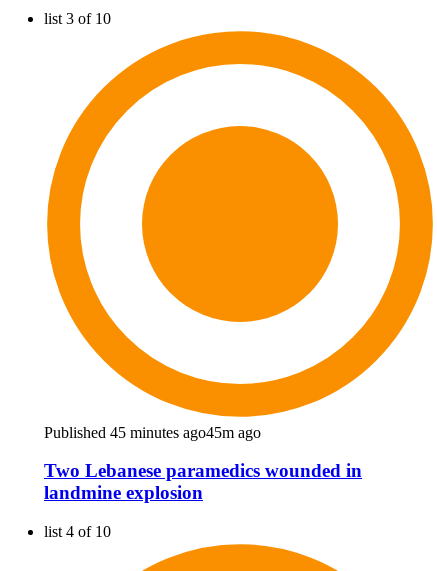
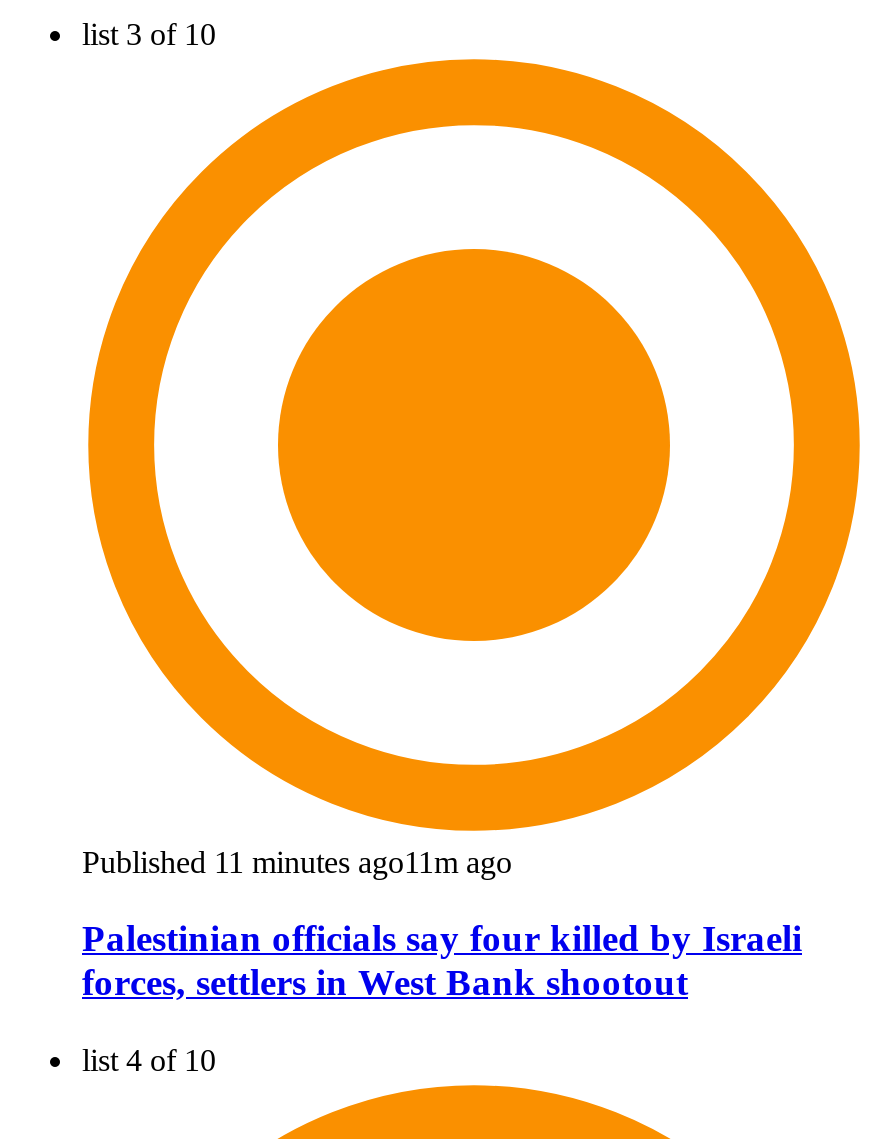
- Published 45 minutes ago45m ago
+ Published 11 minutes ago11m ago

- Two Lebanese paramedics wounded in
- landmine explosion
+ Palestinian officials say four killed by Israeli
+ forces, settlers in West Bank shootout
